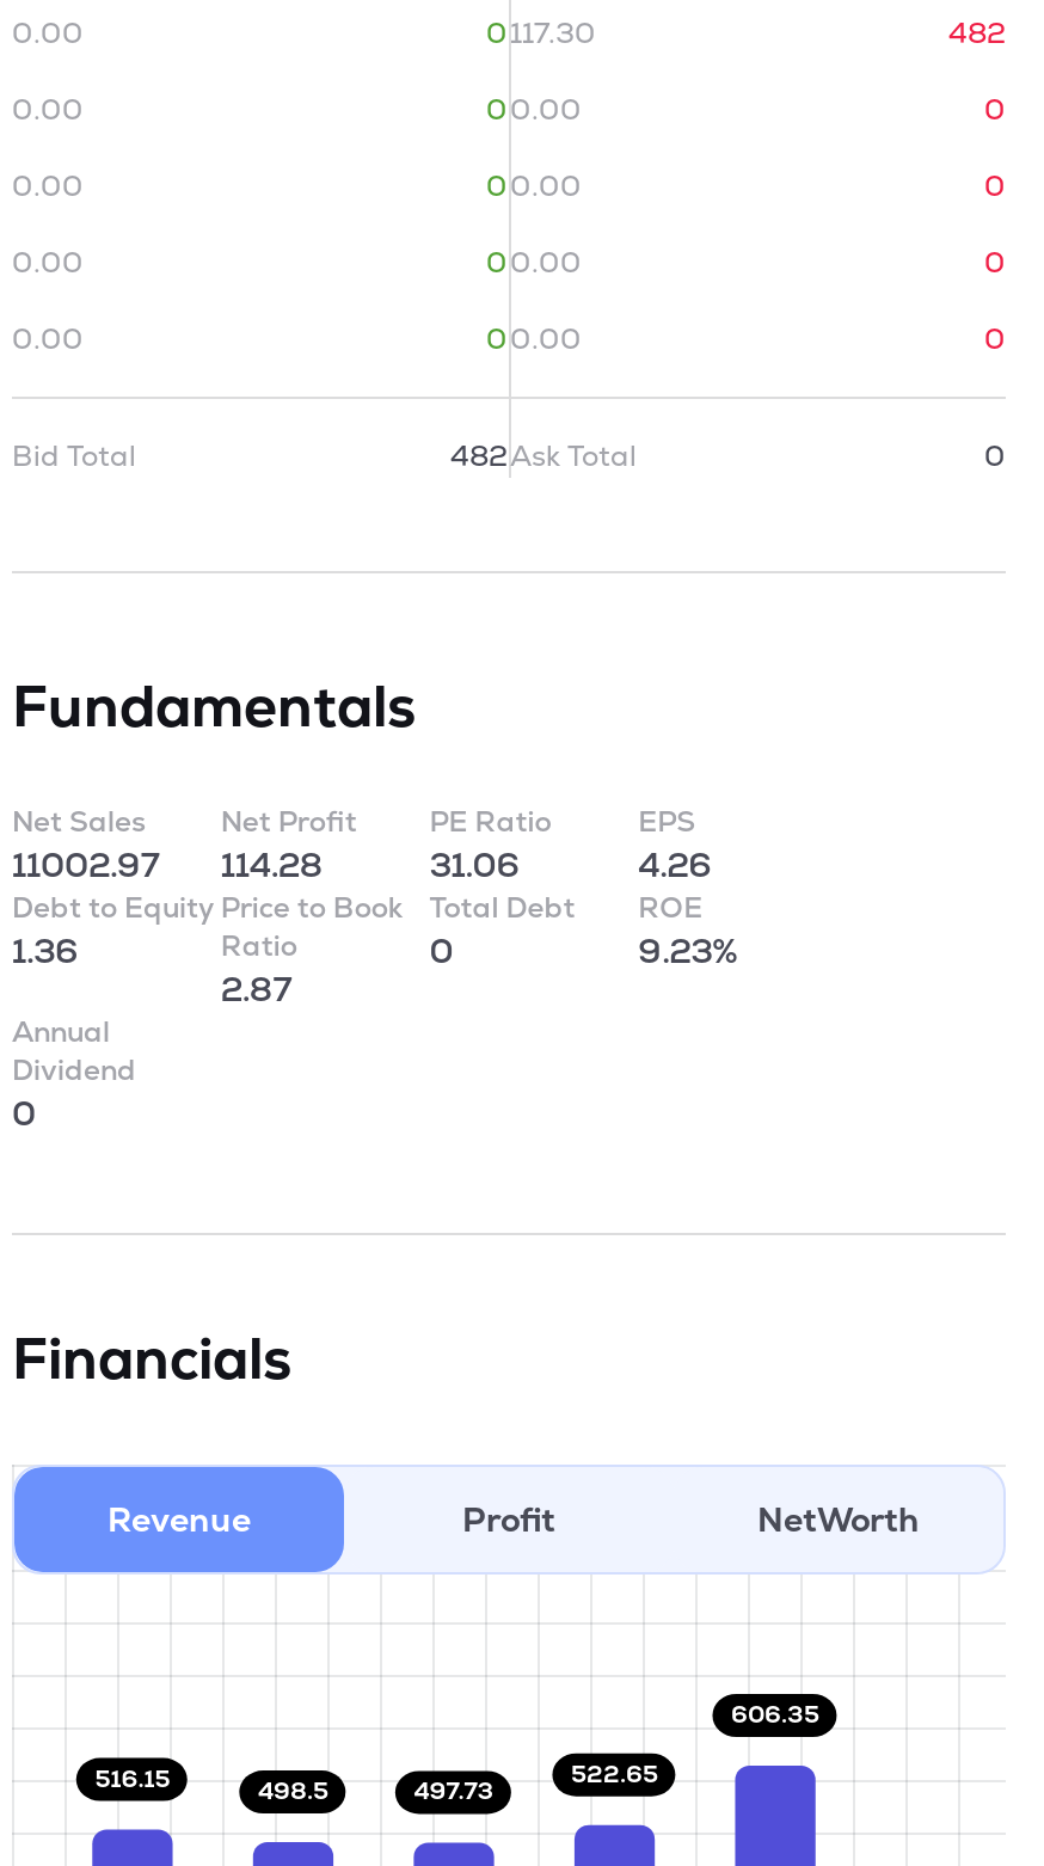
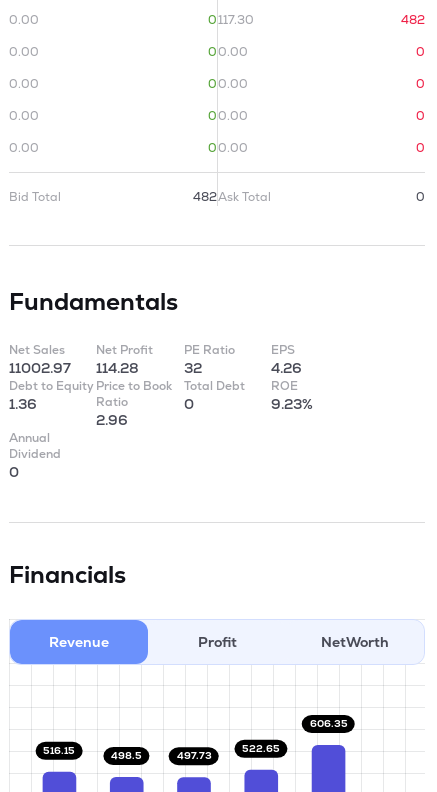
- 31.06
+ 32

- 2.87
+ 2.96
